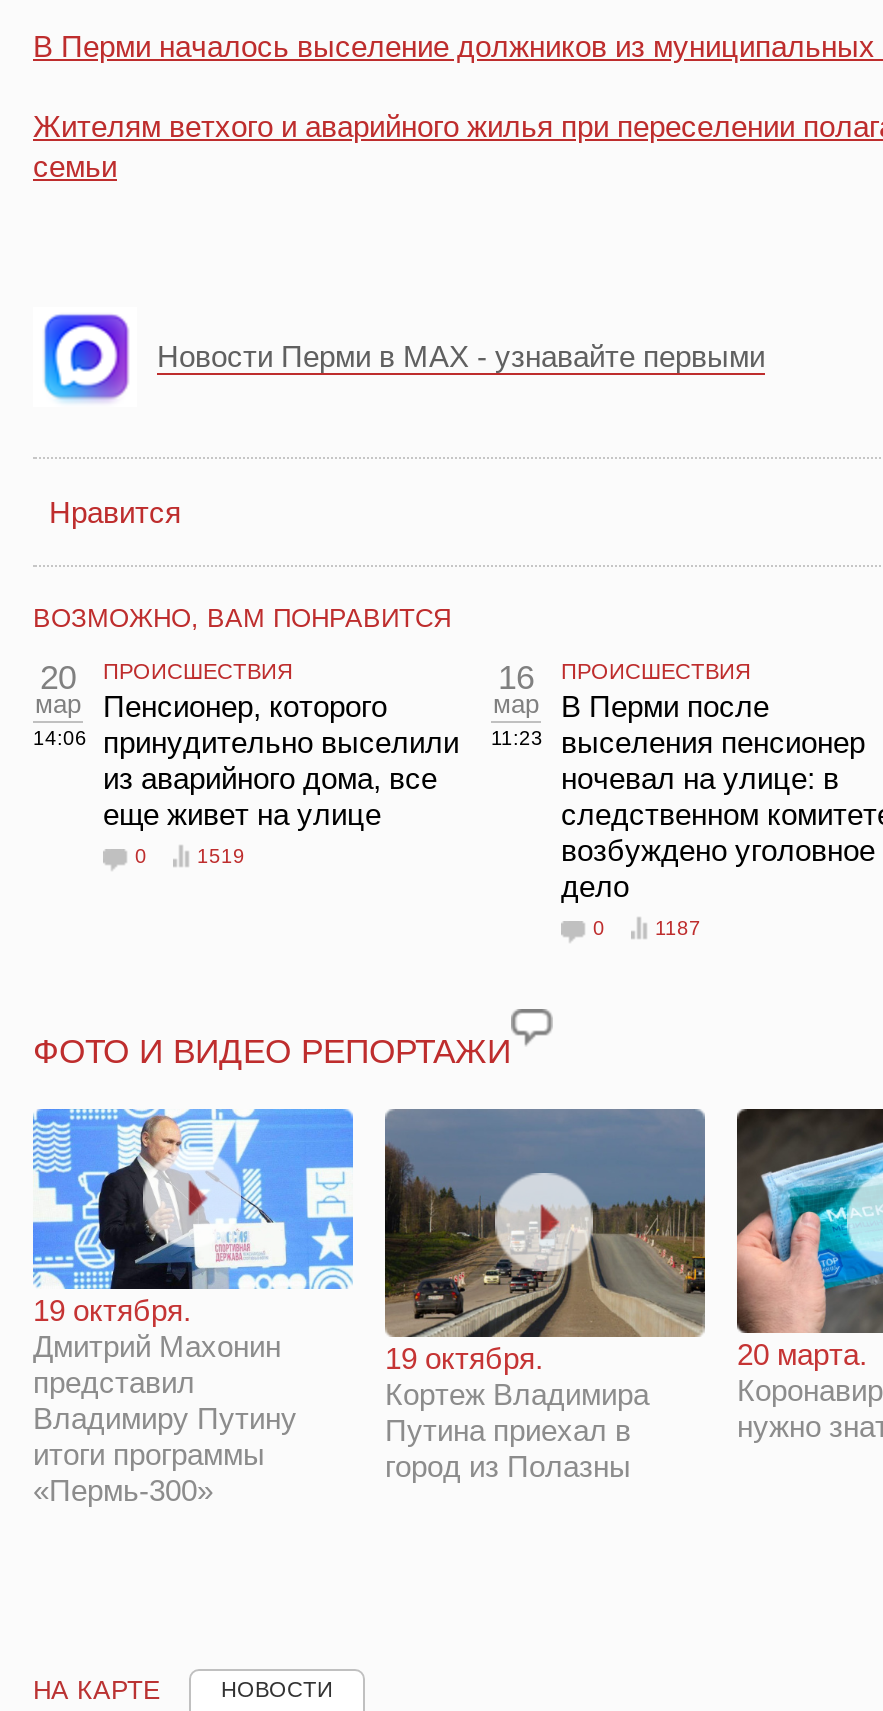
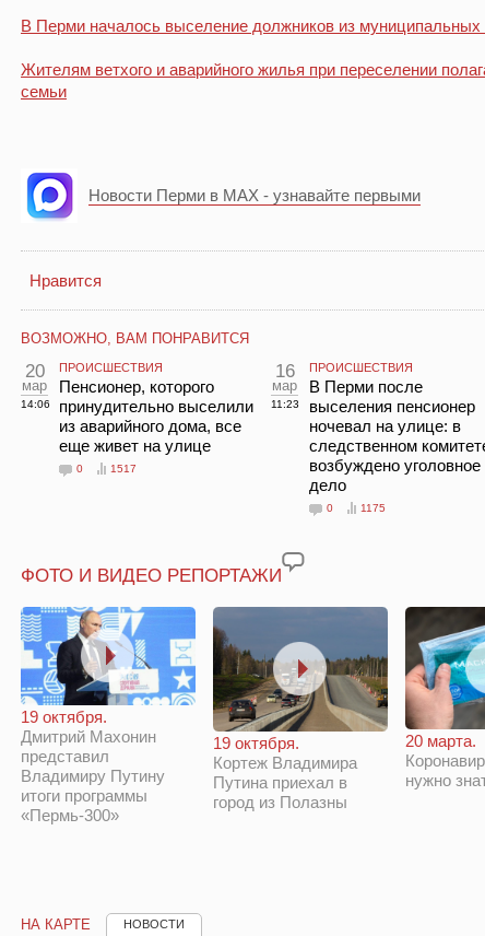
- 1519
+ 1517

- 1187
+ 1175
